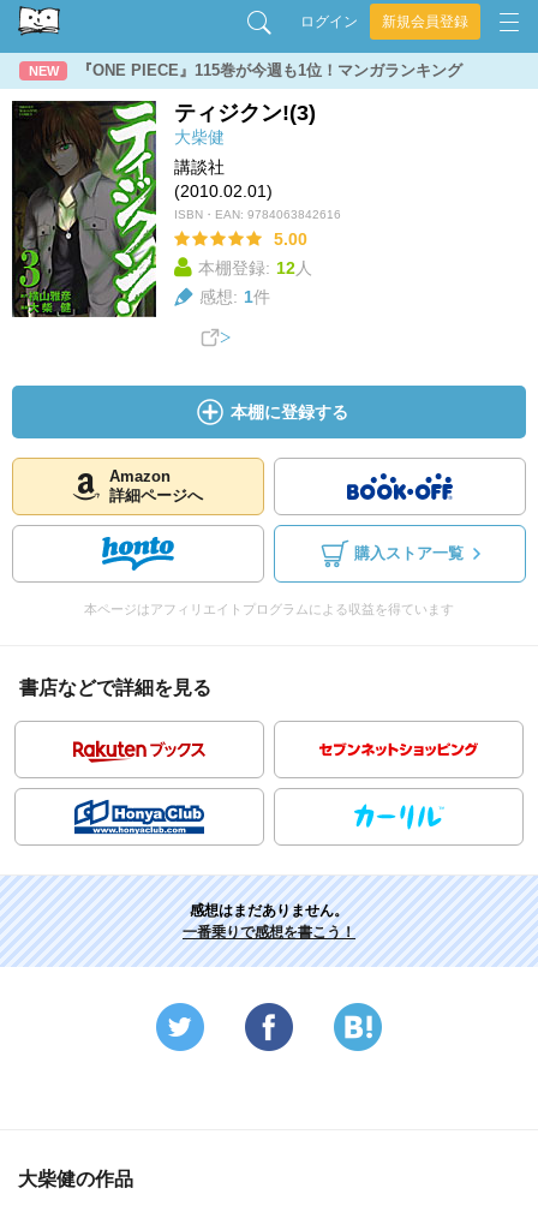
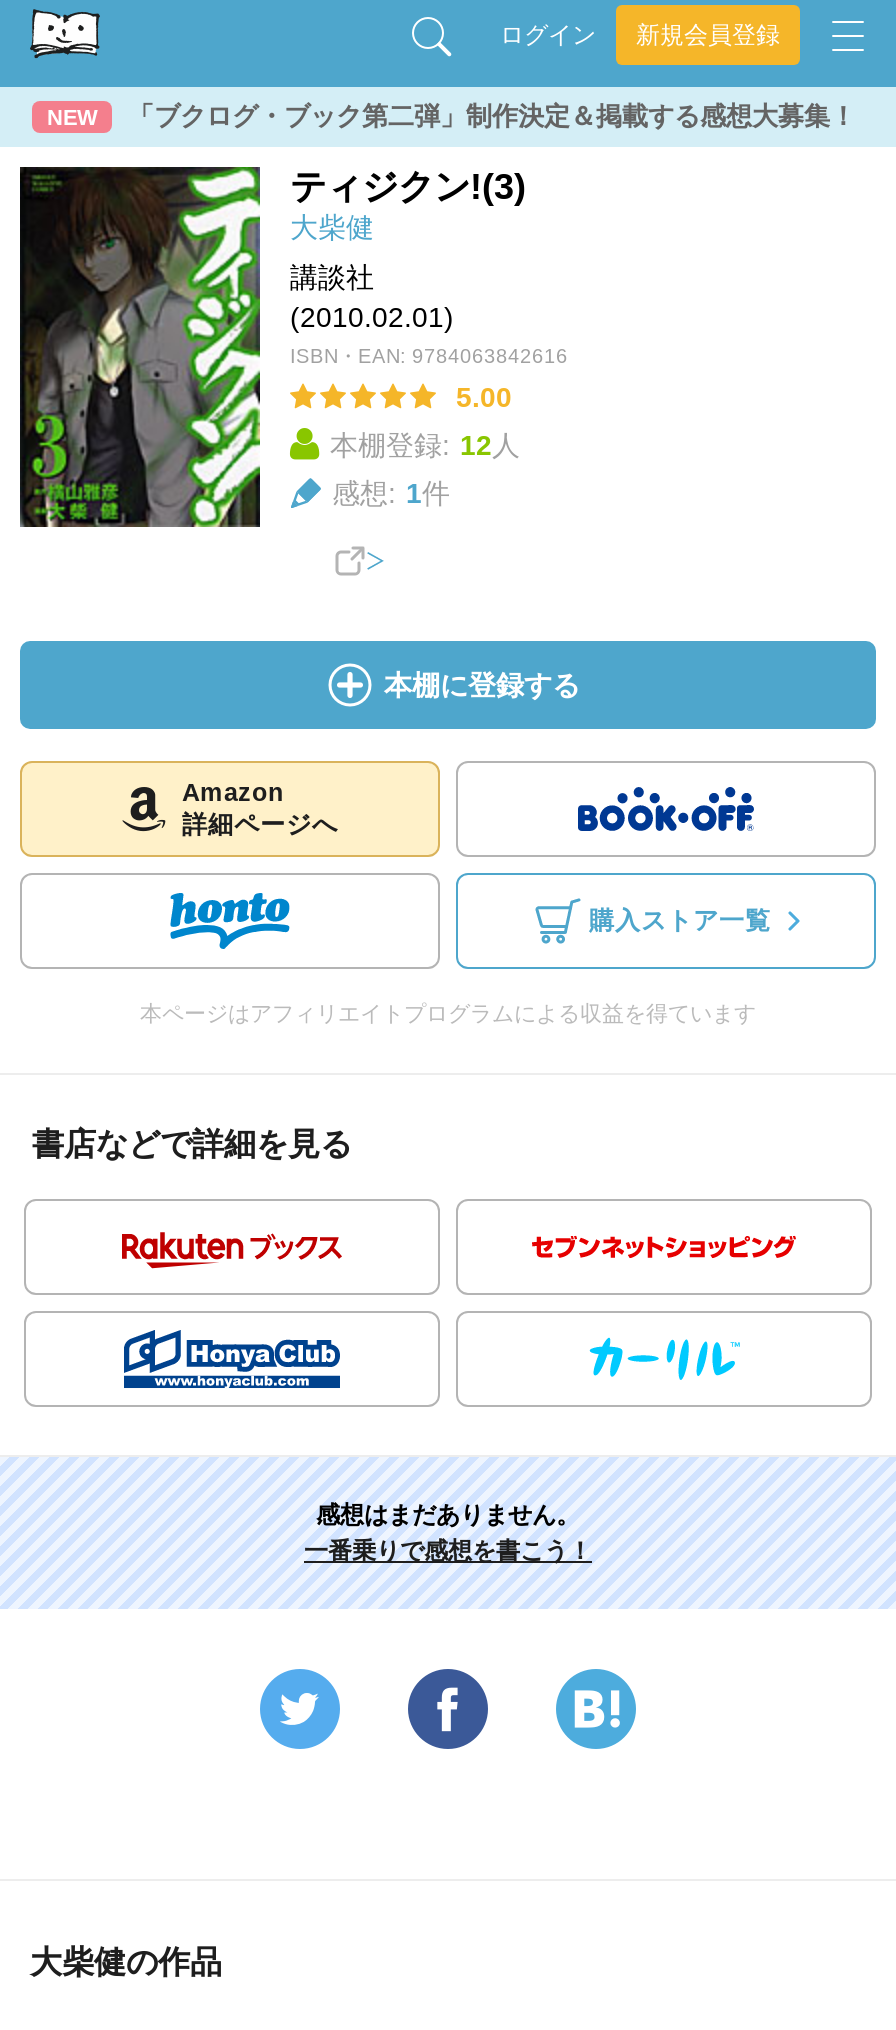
- 『ONE PIECE』115巻が今週も1位！マンガランキング
+ 「ブクログ・ブック第二弾」制作決定＆掲載する感想大募集！
